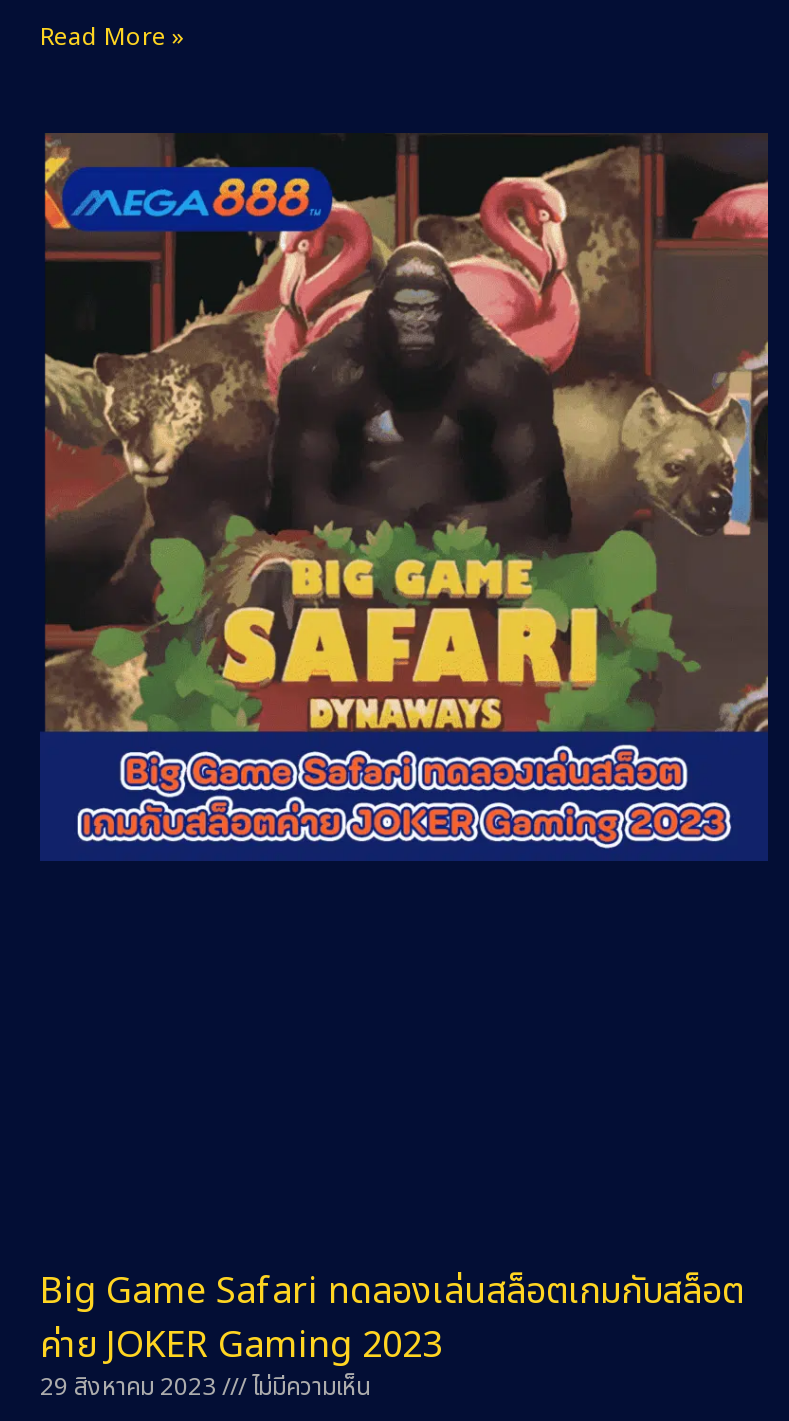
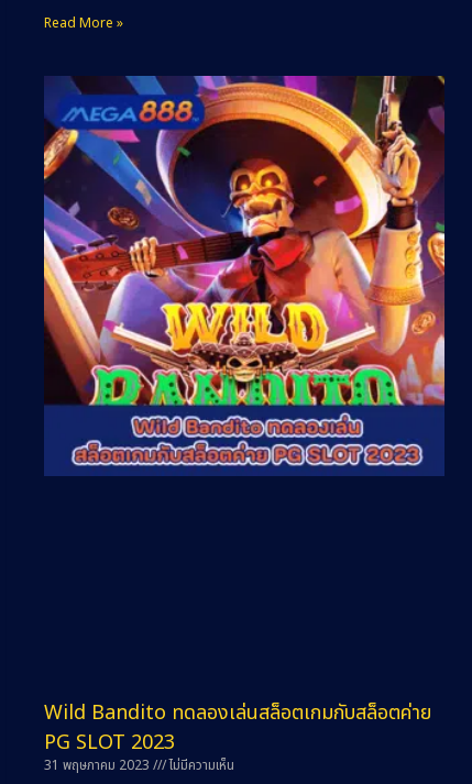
- [image]
+ [image]

- Big Game Safari ทดลองเล่นสล็อตเกมกับสล็อต
- ค่าย JOKER Gaming 2023
- 29 สิงหาคม 2023
+ Wild Bandito ทดลองเล่นสล็อตเกมกับสล็อตค่าย
+ PG SLOT 2023
+ 31 พฤษภาคม 2023
